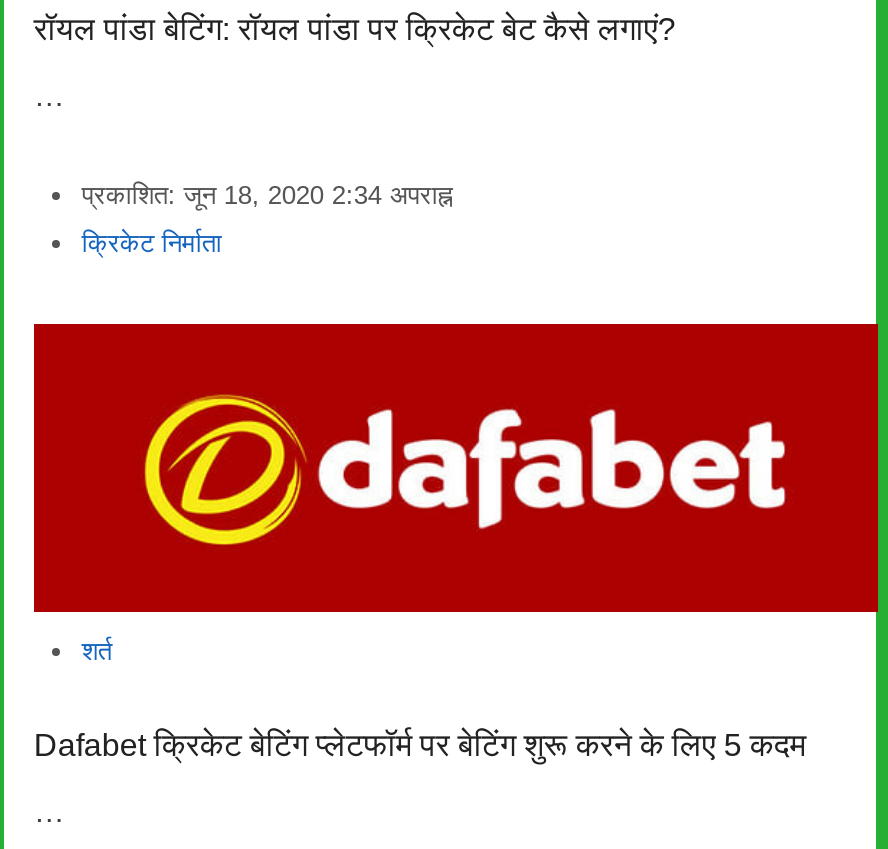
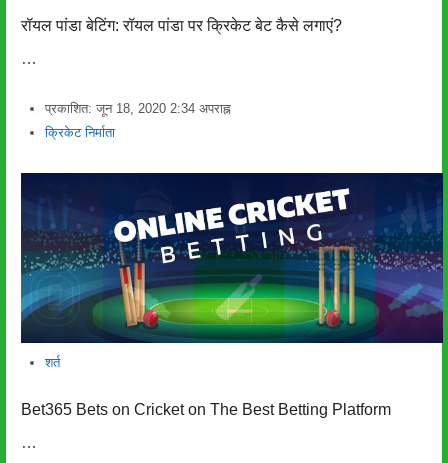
- [image]
+ [image]

- Dafabet क्रिकेट बेटिंग प्लेटफॉर्म पर बेटिंग शुरू करने के लिए 5 कदम
+ Bet365 Bets on Cricket on The Best Betting Platform
